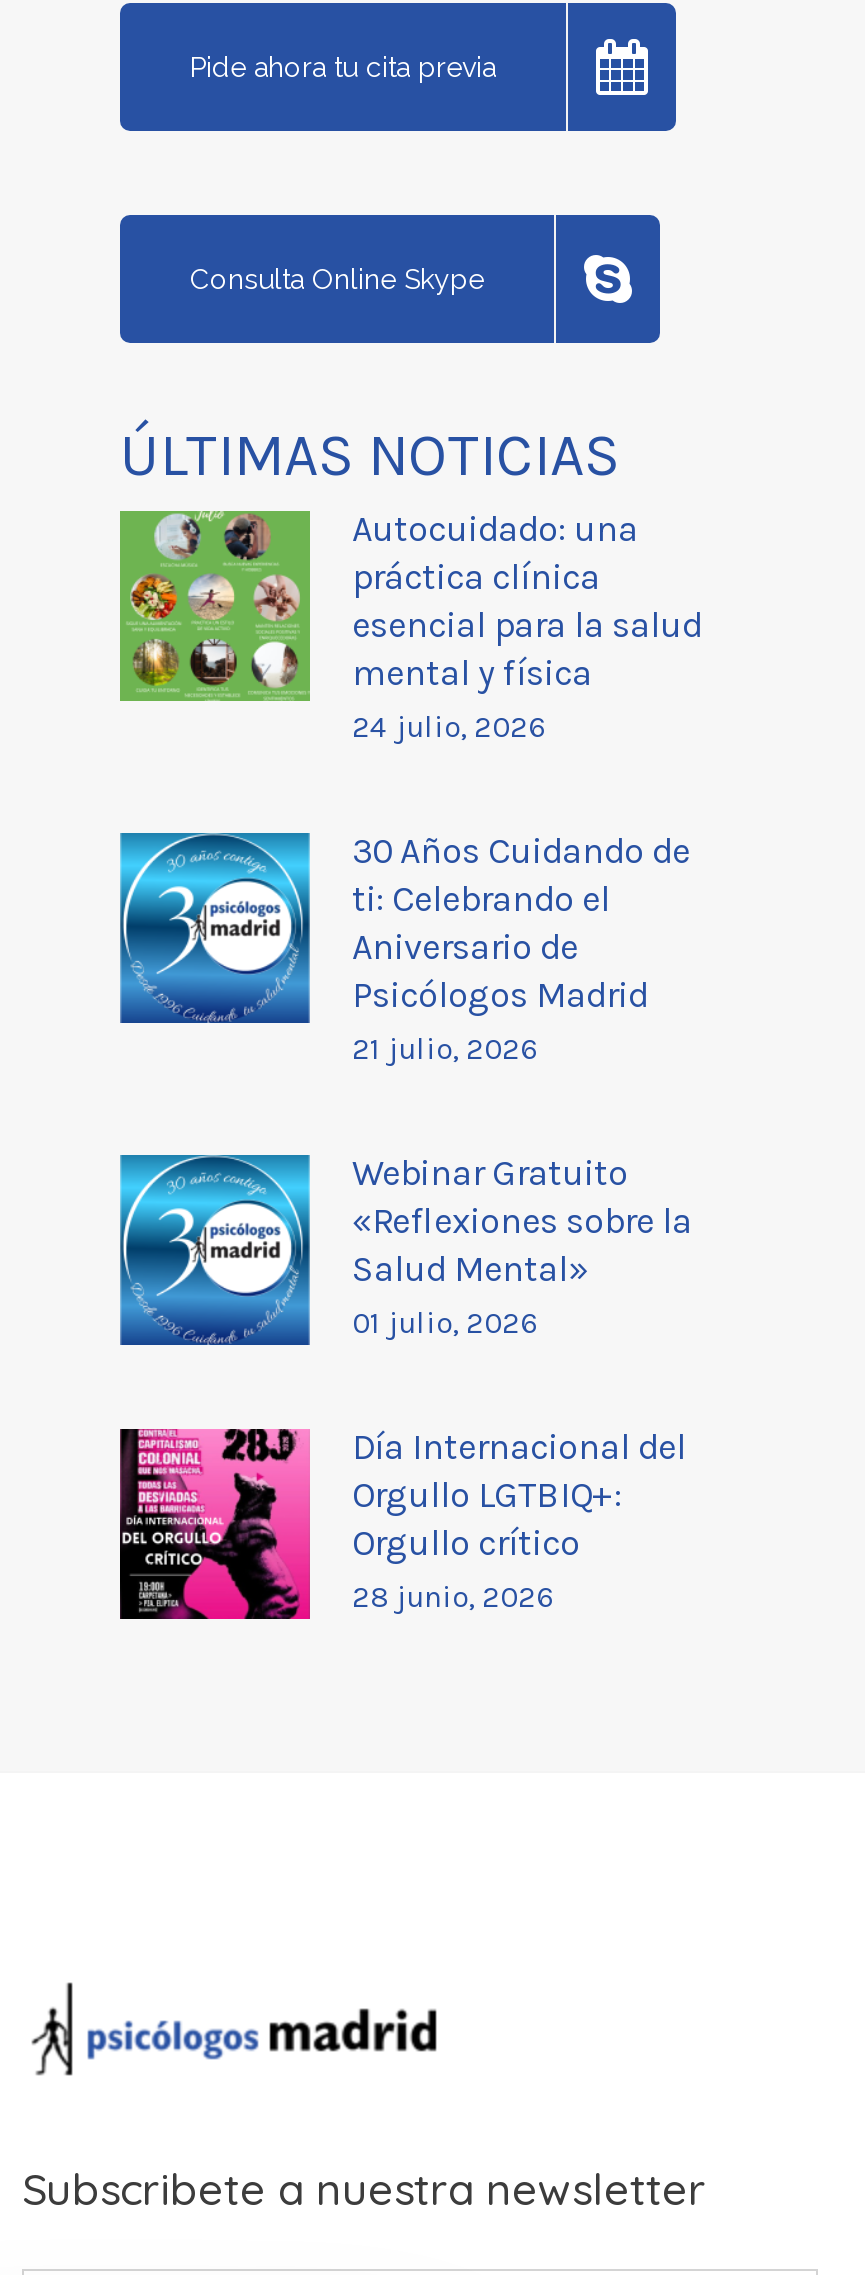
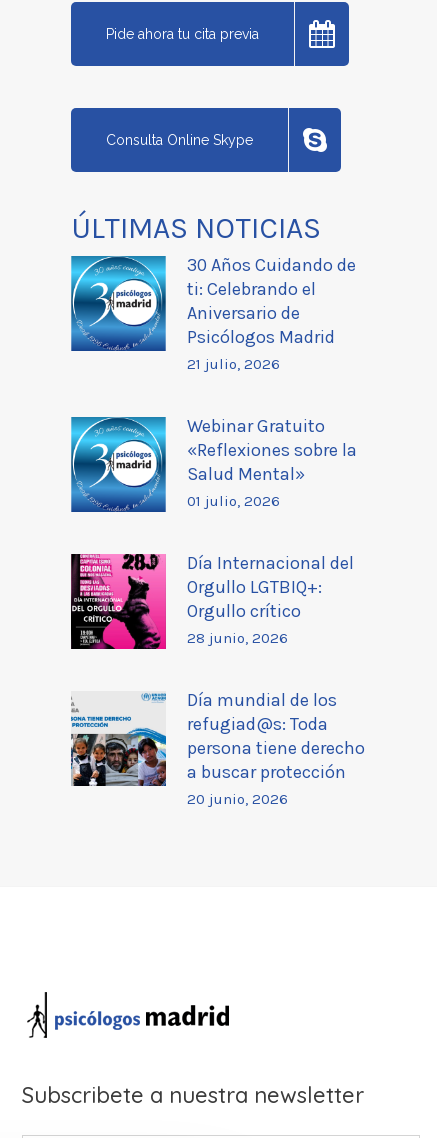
- [image]
- Autocuidado: una
- práctica clínica
- esencial para la salud
- mental y física
- 24 julio, 2026

moved up: [image] | 30 Años Cuidando de | ti: Celebrando el | ... | Orgullo crítico | 28 junio, 2026

+ [image]
+ Día mundial de los
+ refugiad@s: Toda
+ persona tiene derecho
+ a buscar protección
+ 20 junio, 2026
